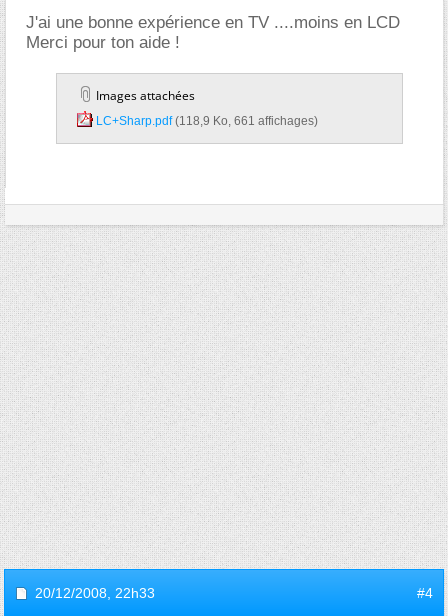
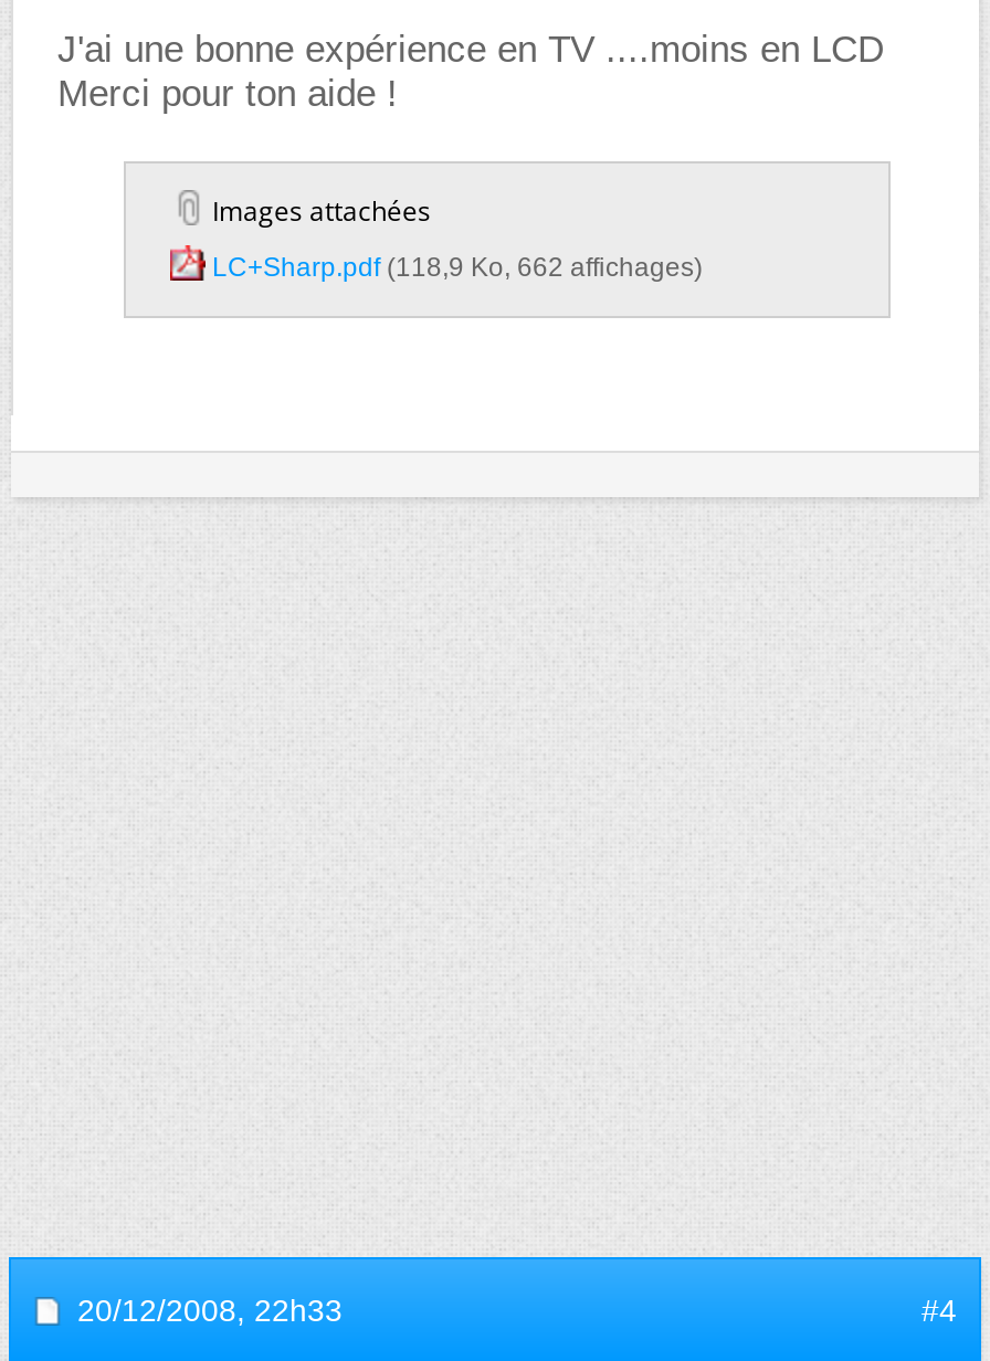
- LC+Sharp.pdf (118,9 Ko, 661 affichages)
+ LC+Sharp.pdf (118,9 Ko, 662 affichages)
